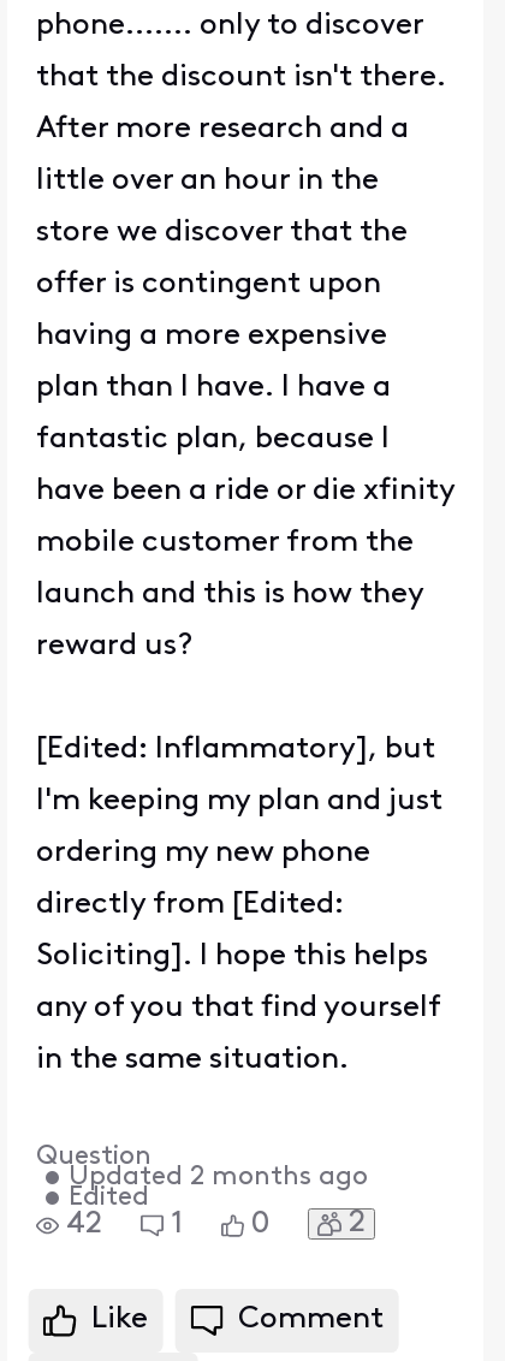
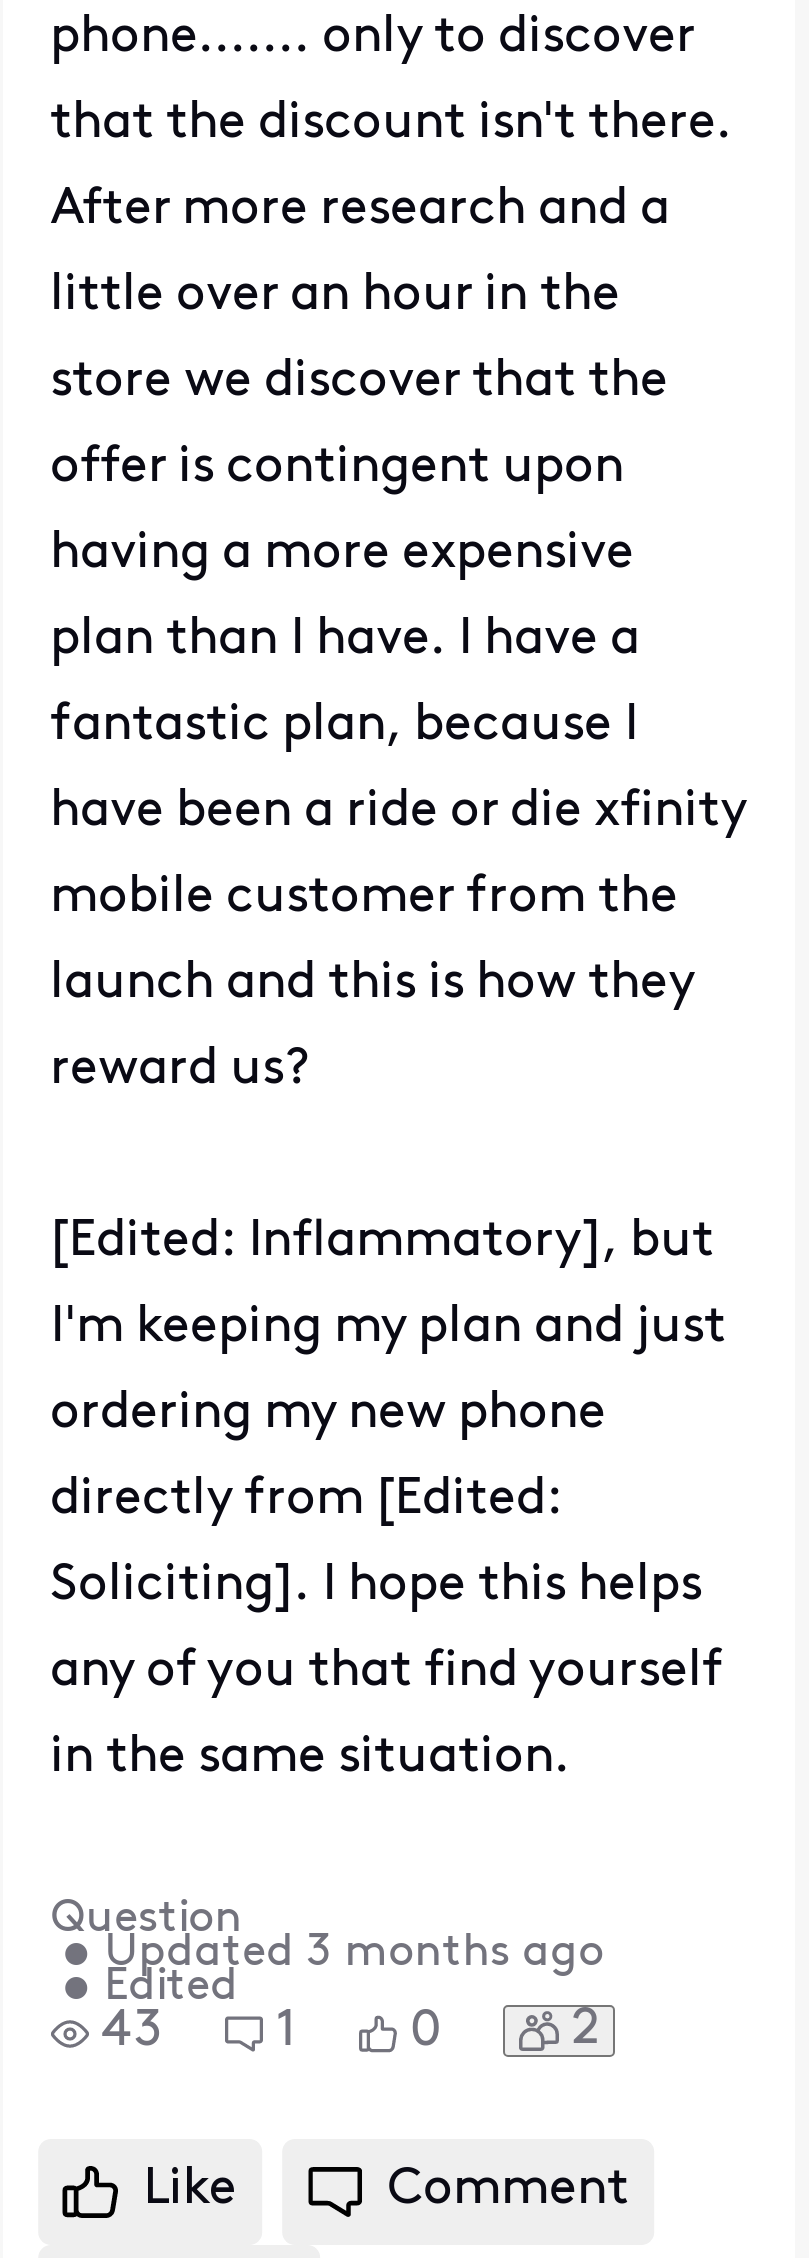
- •Updated 2 months ago
+ •Updated 3 months ago

- 42
+ 43
